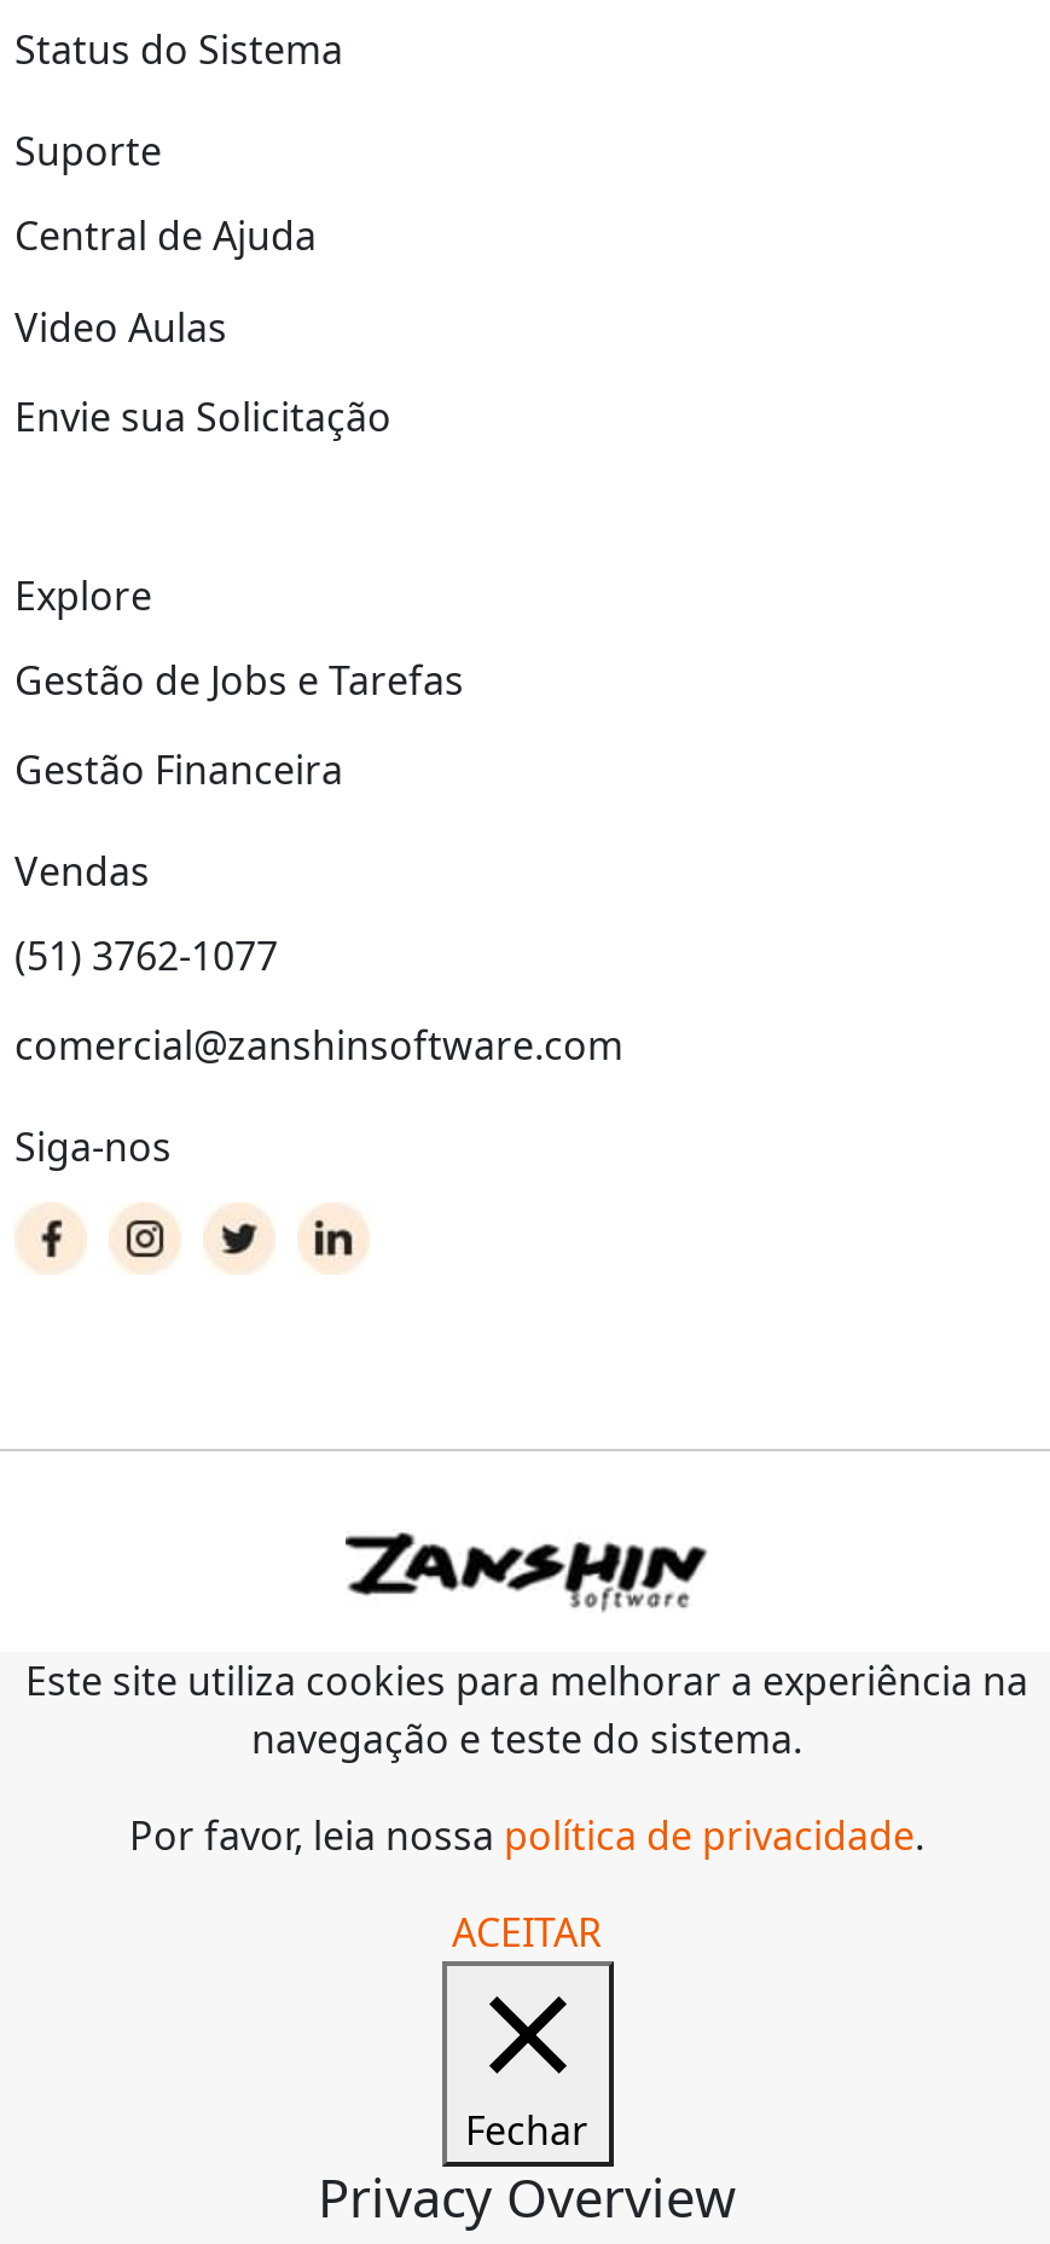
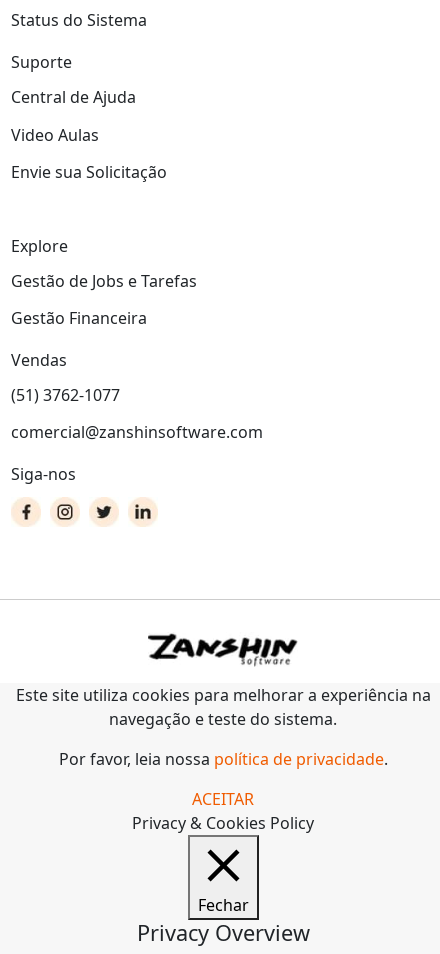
+ Privacy & Cookies Policy
